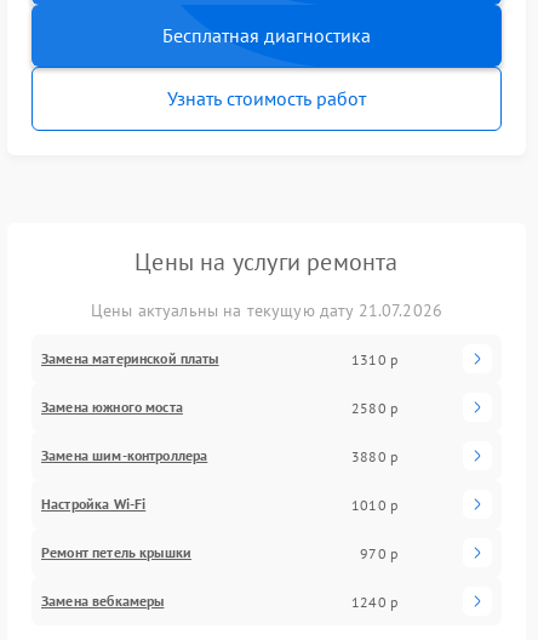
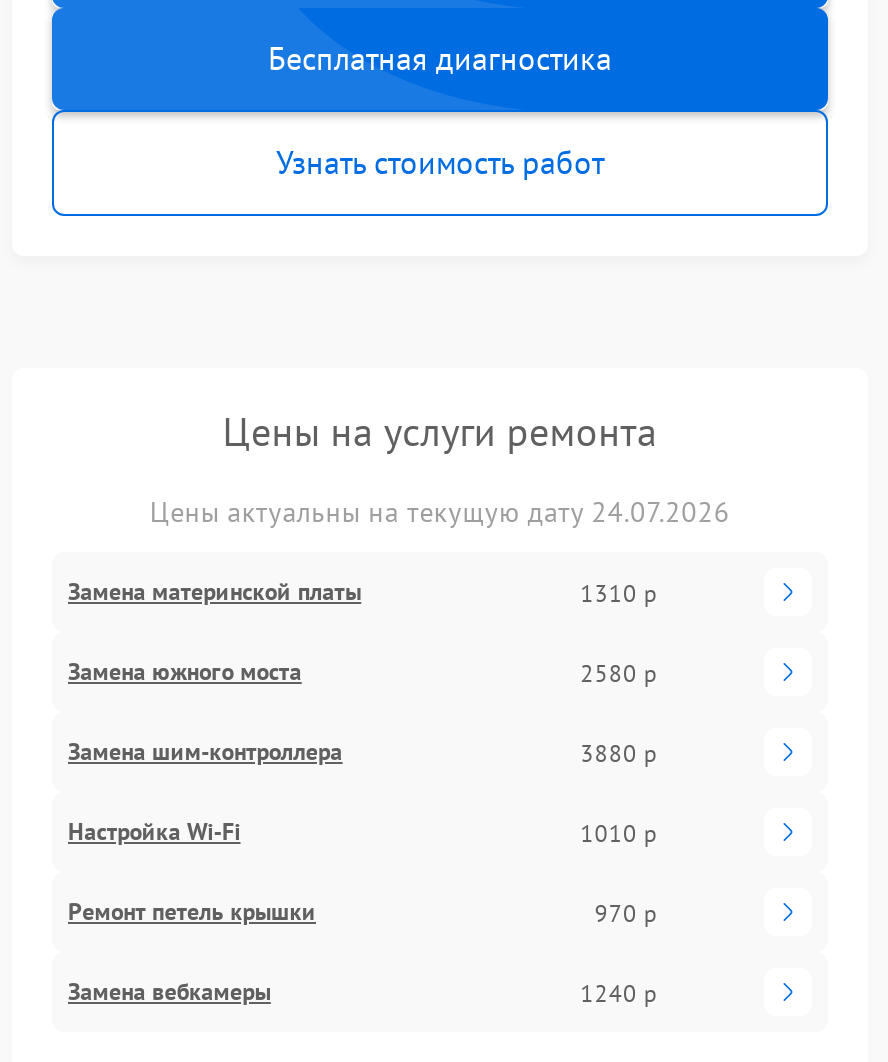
- Цены актуальны на текущую дату 21.07.2026
+ Цены актуальны на текущую дату 24.07.2026
